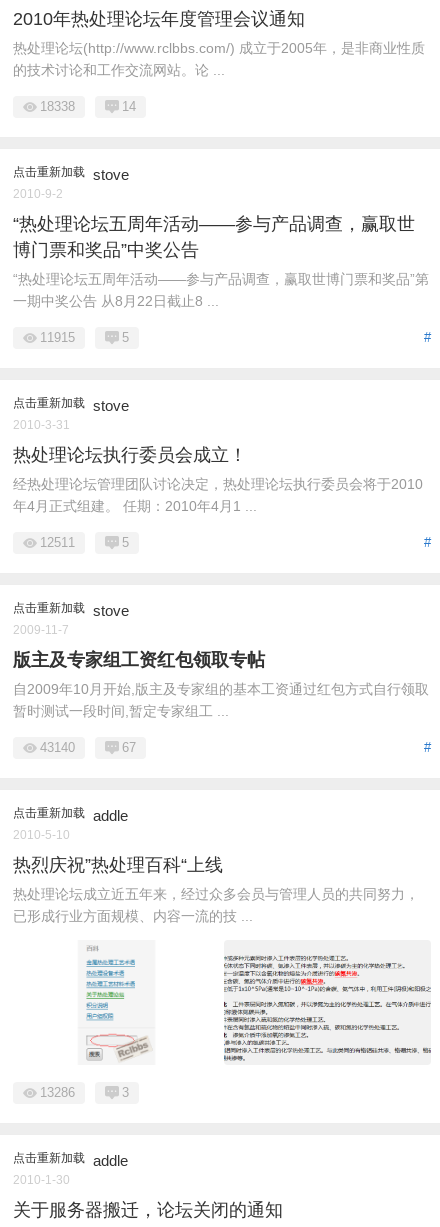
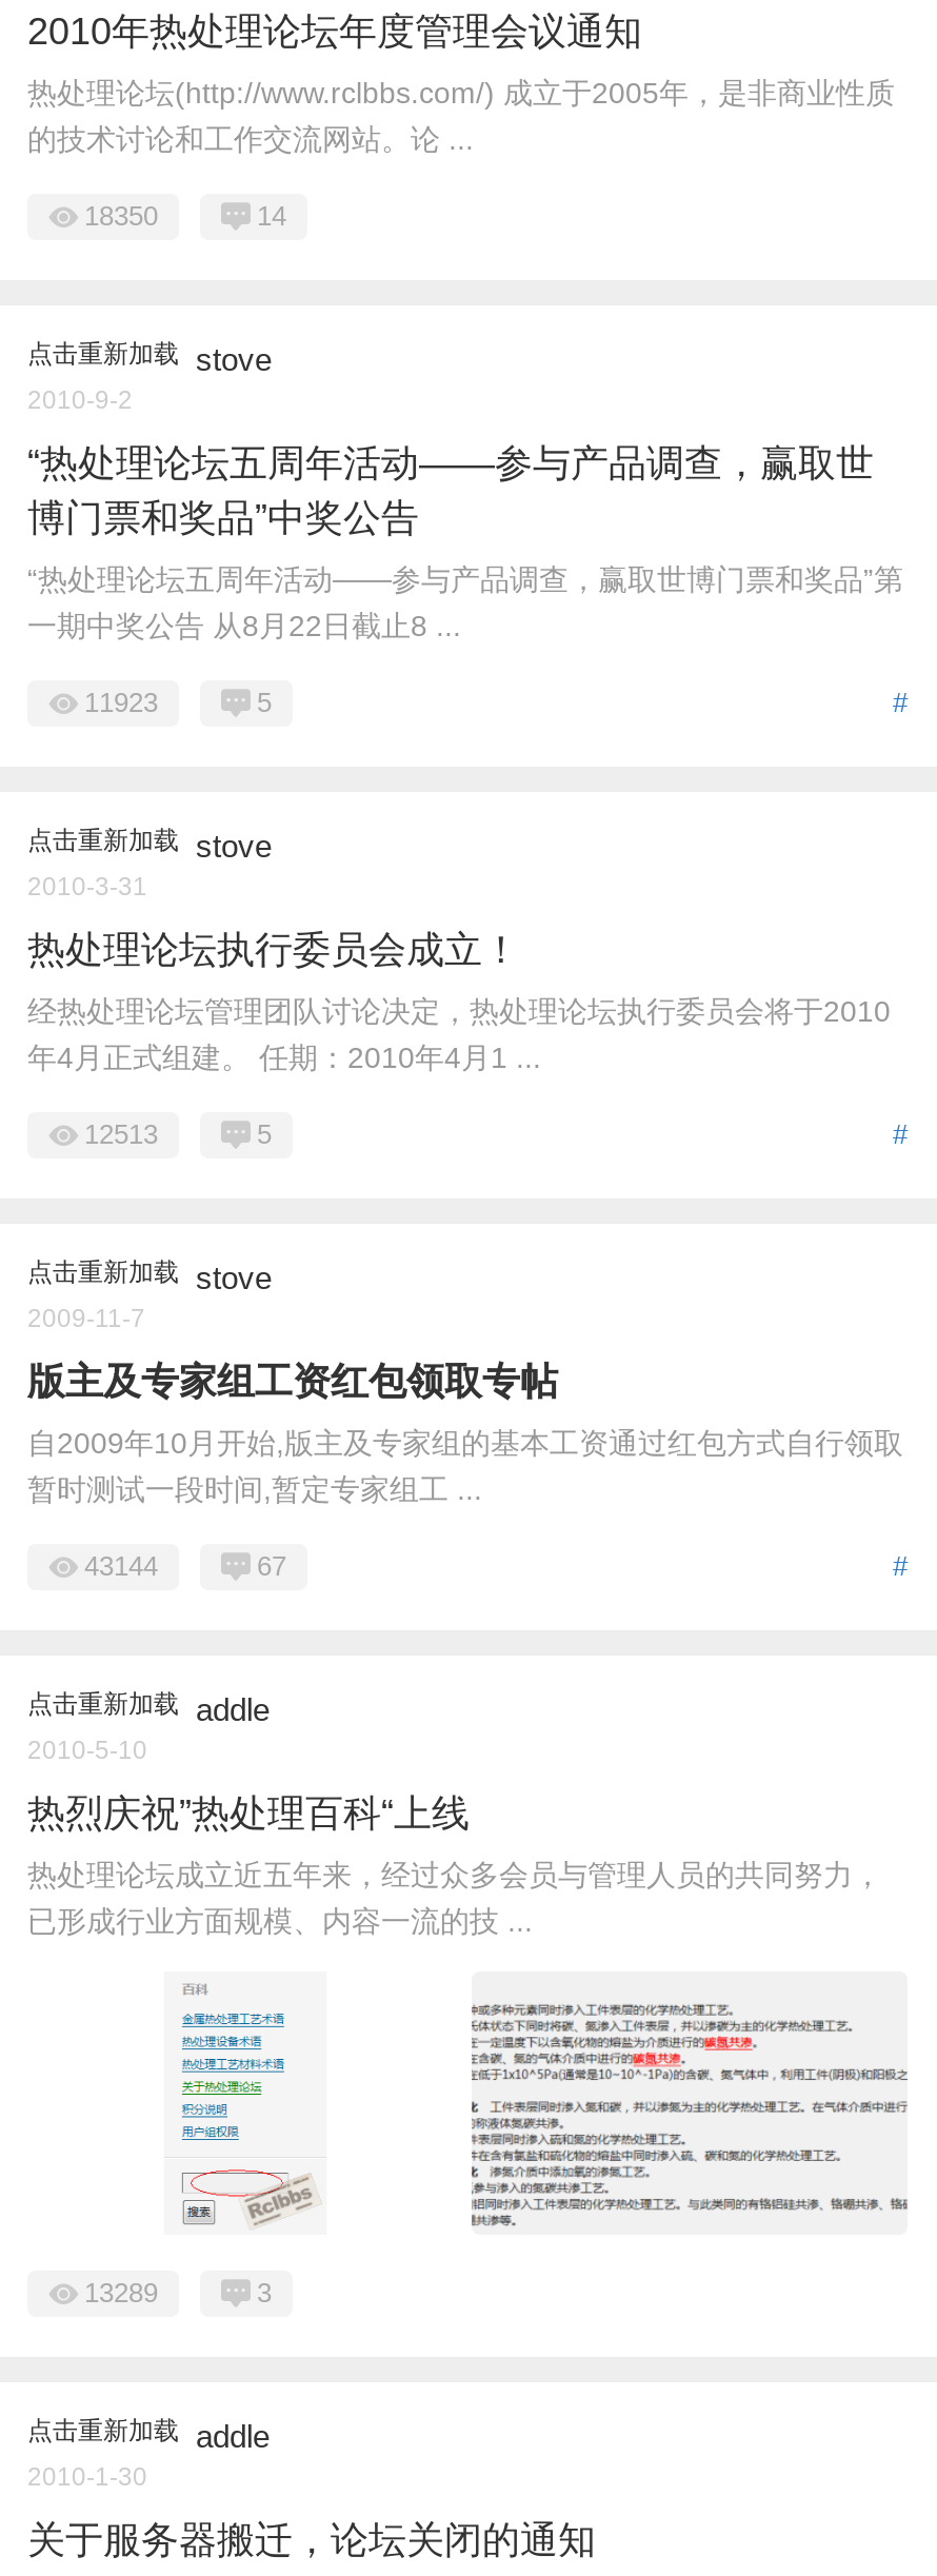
- 18338
+ 18350

- 11915
+ 11923

- 12511
+ 12513

- 43140
+ 43144

- 13286
+ 13289
